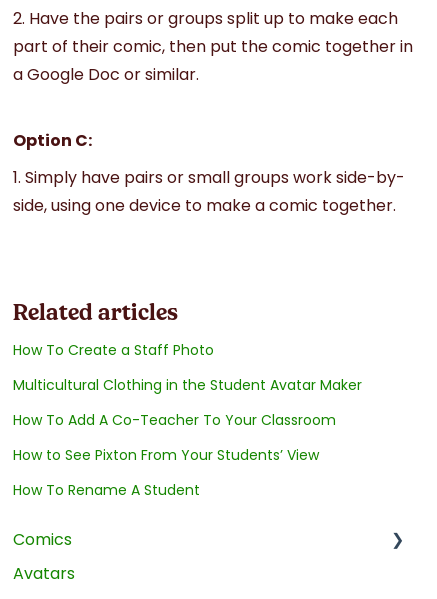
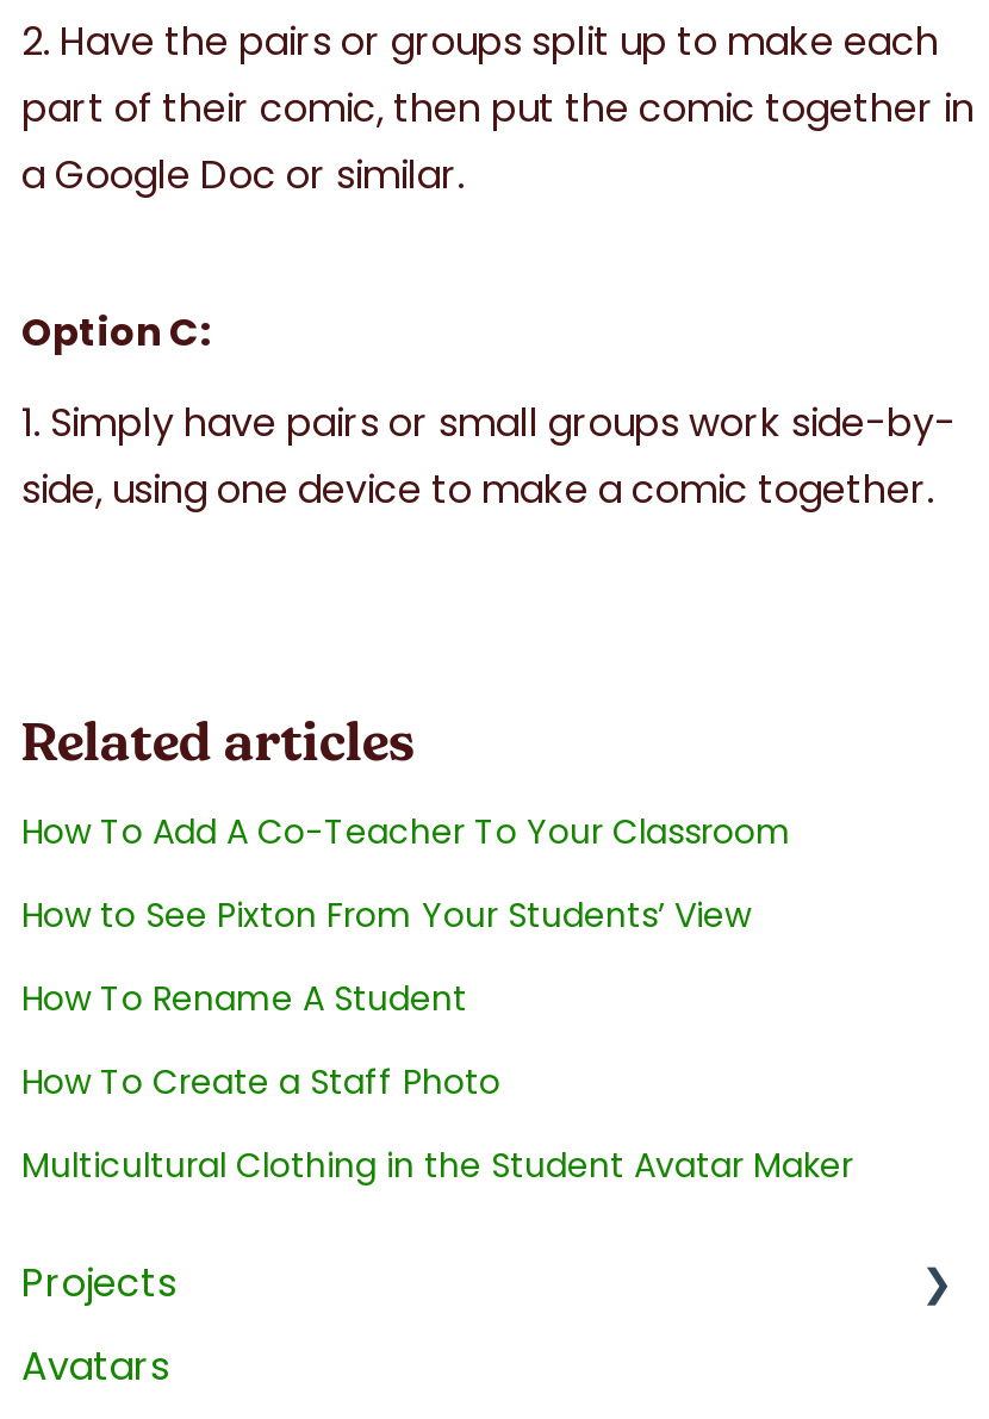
moved down: How To Create a Staff Photo | Multicultural Clothing in the Student Avatar Maker

moved up: How To Add A Co-Teacher To Your Classroom | How to See Pixton From Your Students’ View | How To Rename A Student

- Comics
+ Projects
